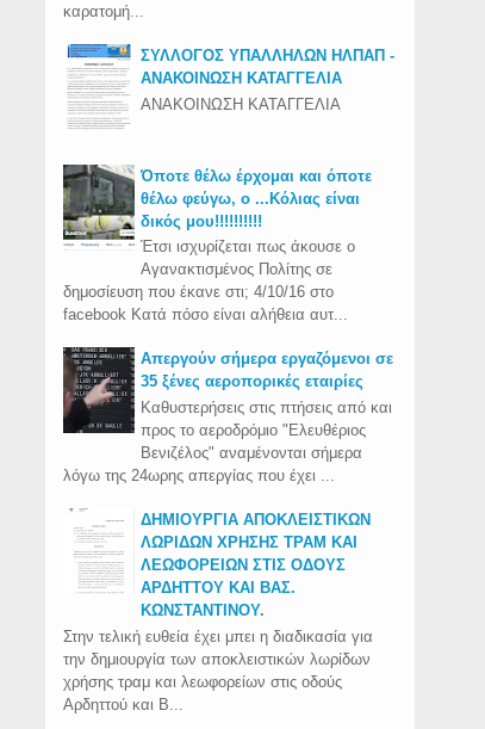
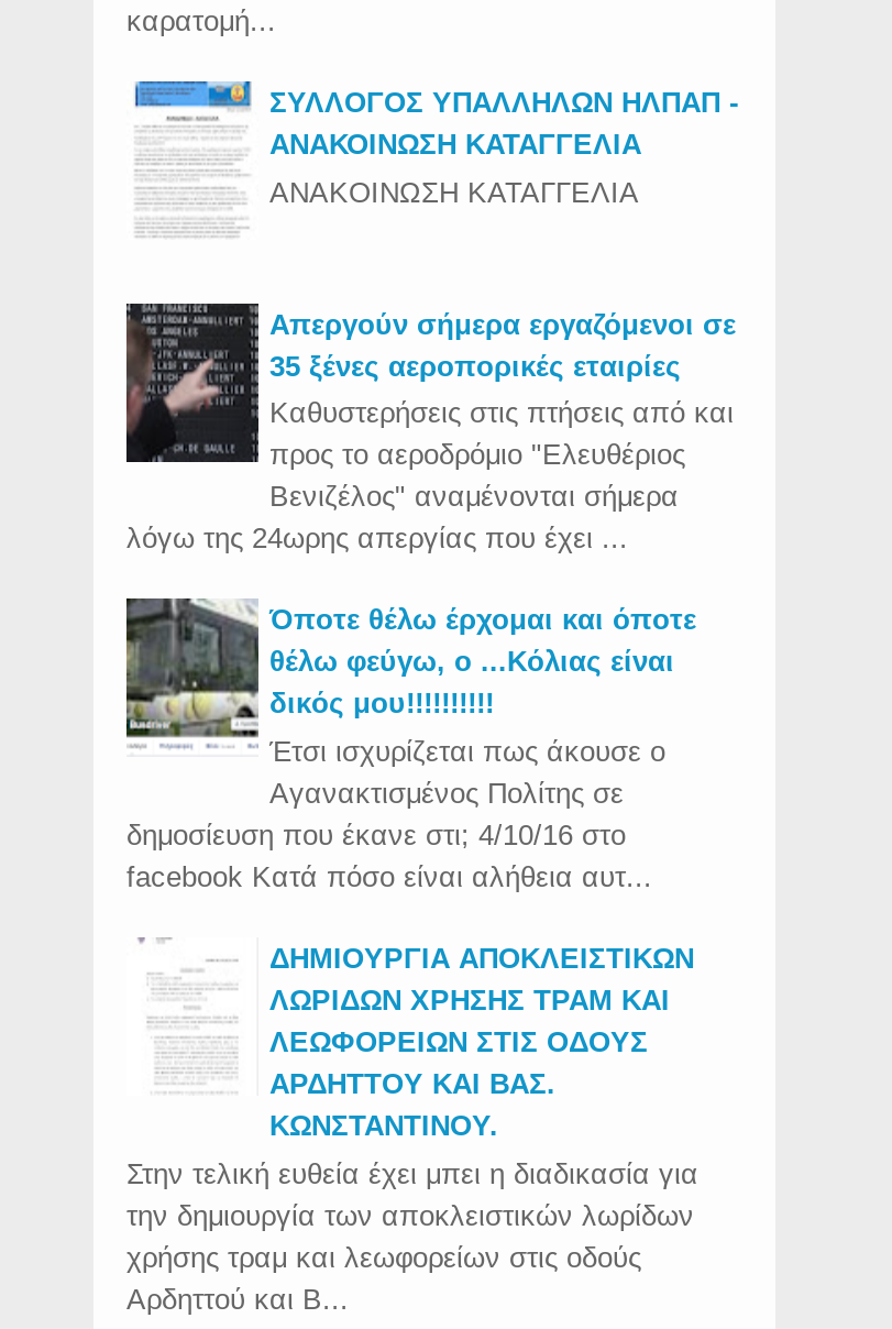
moved down: [image] | Όποτε θέλω έρχομαι και όποτε | θέλω φεύγω, ο ...Κόλιας είναι | Έτσι ισχυρίζεται πως άκουσε ο | Αγανακτισμένος Πολίτης σε | δημοσίευση που έκανε στι; 4/10/16 στο | facebook Κατά πόσο είναι αλήθεια αυτ...

moved up: [image] | Απεργούν σήμερα εργαζόμενοι σε | 35 ξένες αεροπορικές εταιρίες | Καθυστερήσεις στις πτήσεις από και | προς το αεροδρόμιο "Ελευθέριος | Βενιζέλος" αναμένονται σήμερα | λόγω της 24ωρης απεργίας που έχει ...
